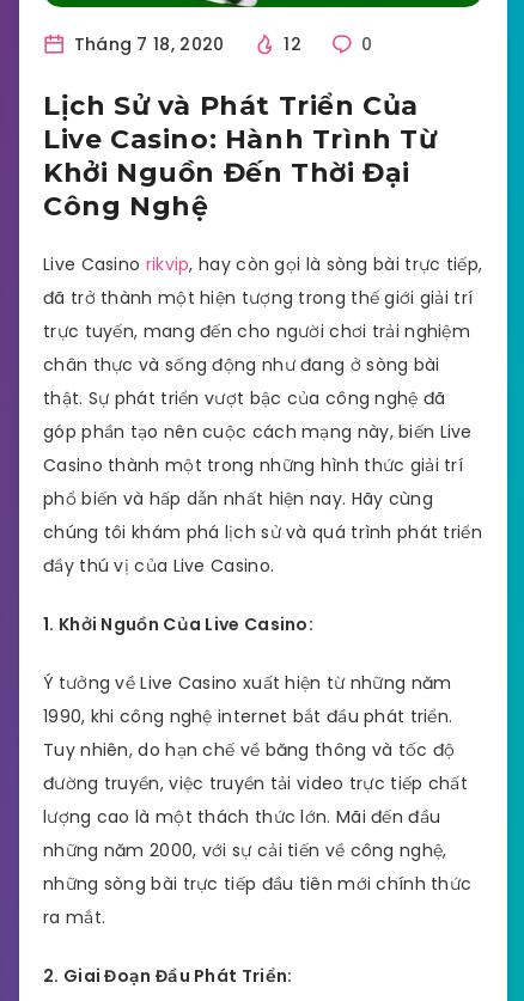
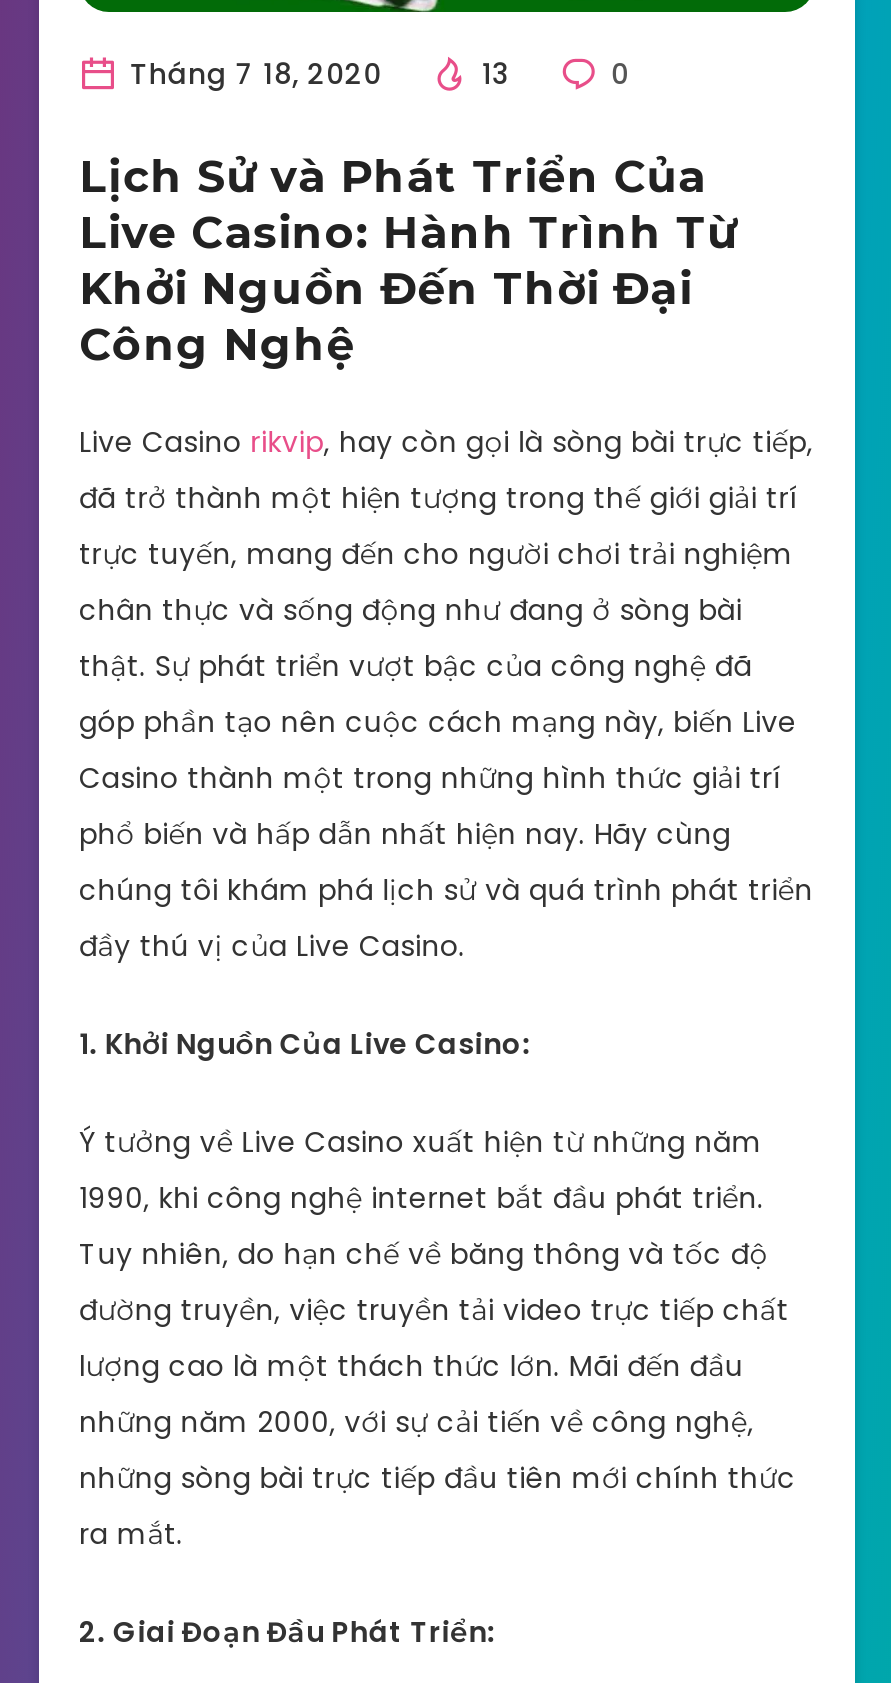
- 12
+ 13
